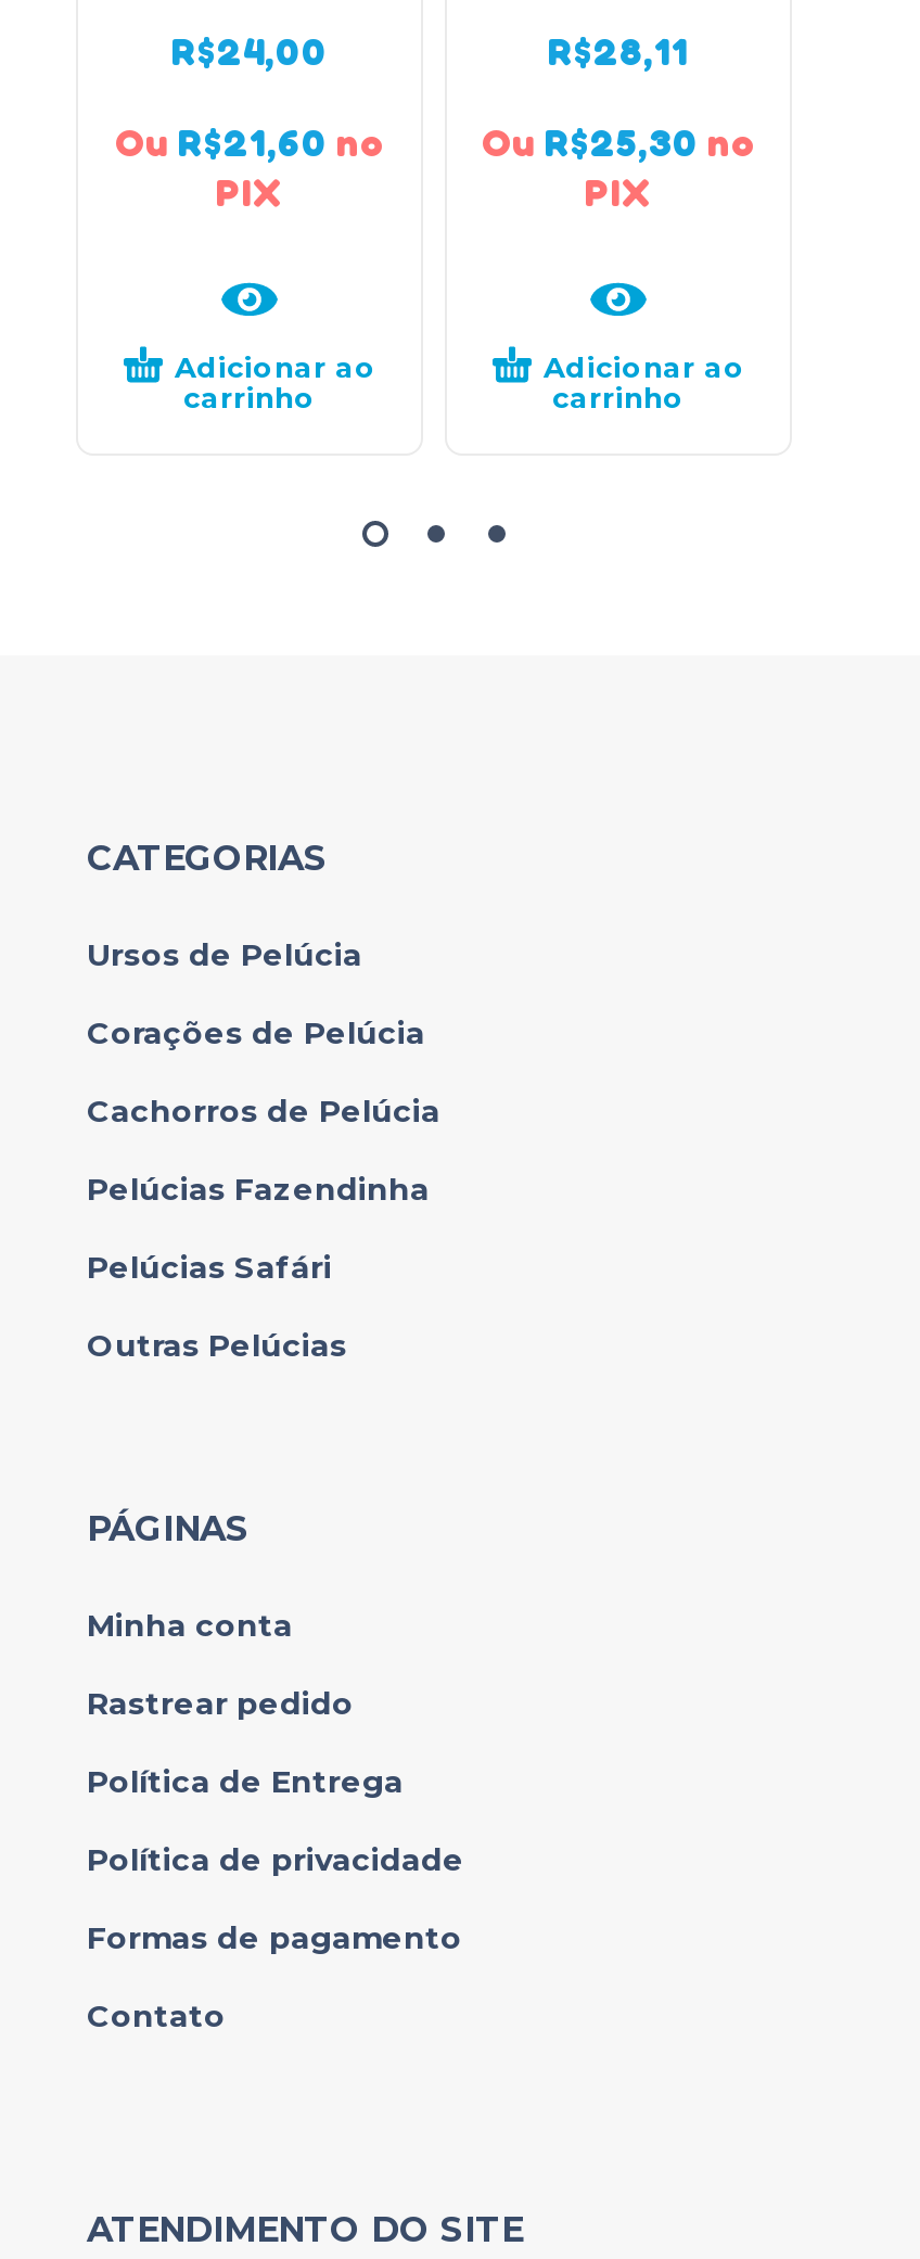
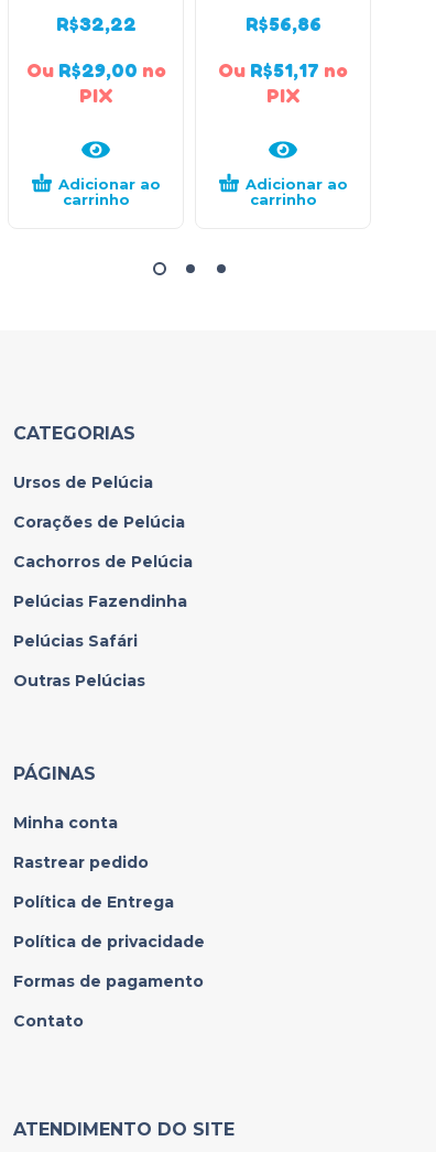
- R$24,00
+ R$32,22

- R$28,11
+ R$56,86

- Ou R$21,60 no
+ Ou R$29,00 no

- Ou R$25,30 no
+ Ou R$51,17 no
